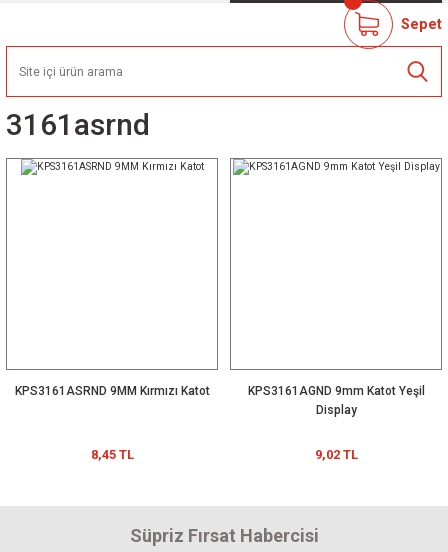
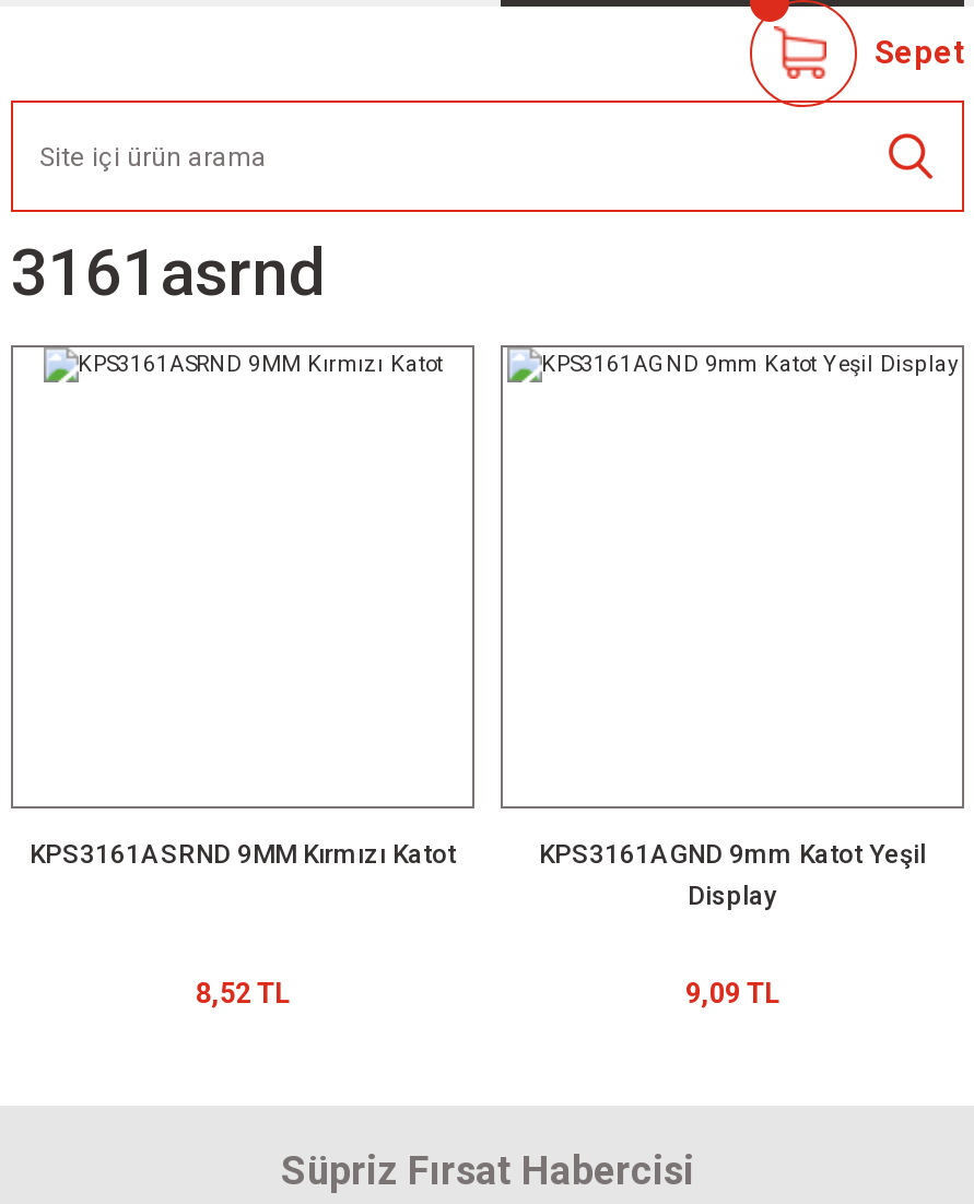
- 8,45 TL
+ 8,52 TL

- 9,02 TL
+ 9,09 TL
